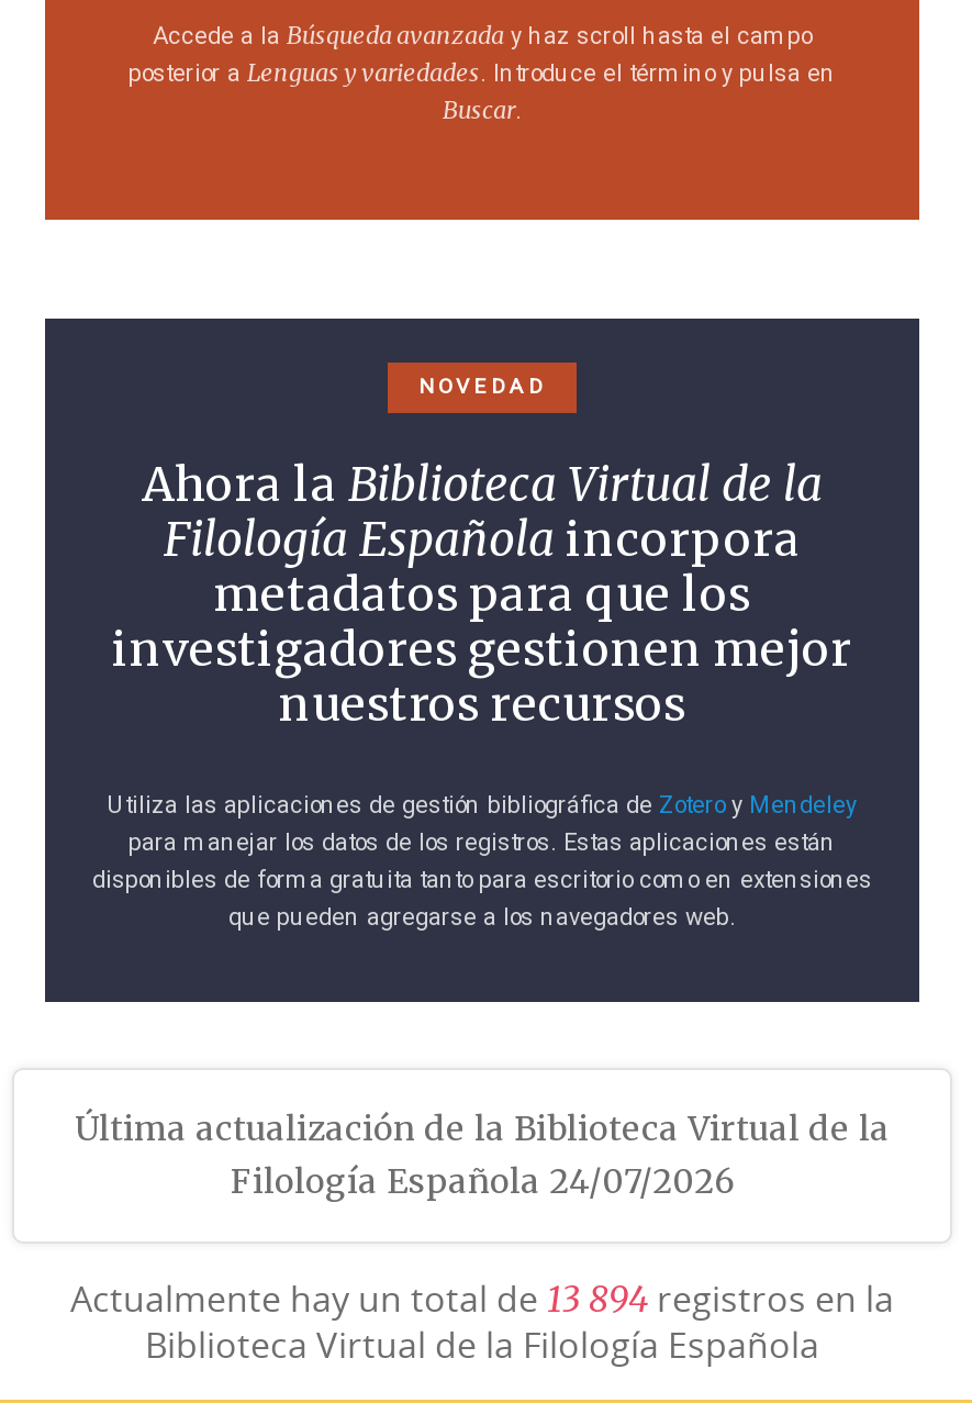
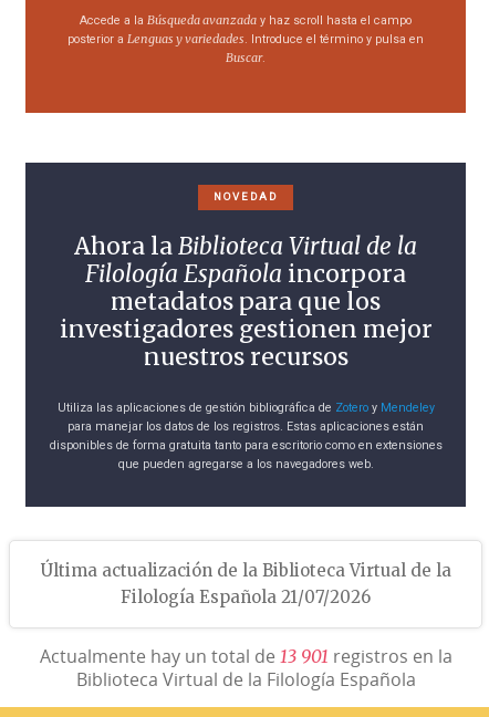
- Filología Española 24/07/2026
+ Filología Española 21/07/2026

- Actualmente hay un total de 13 894 registros en la
+ Actualmente hay un total de 13 901 registros en la
